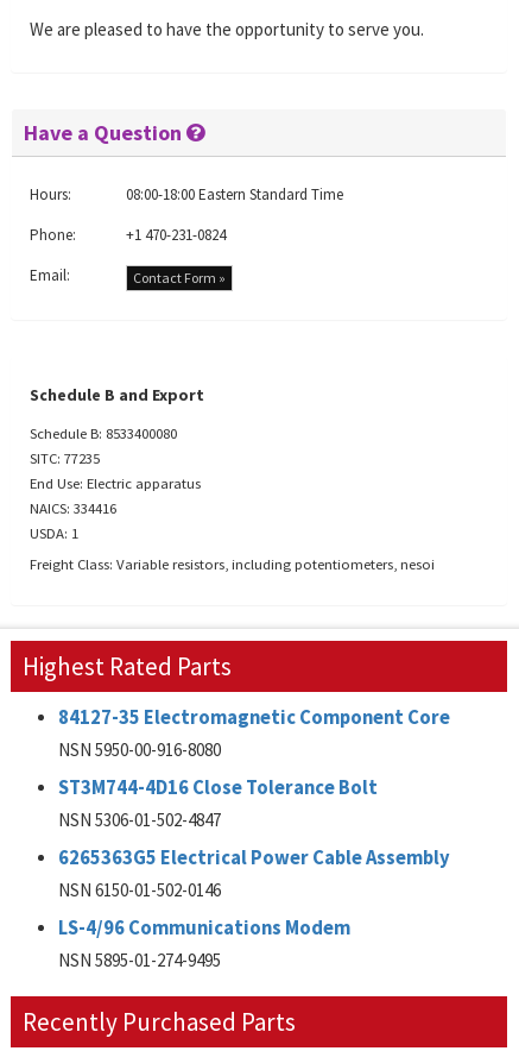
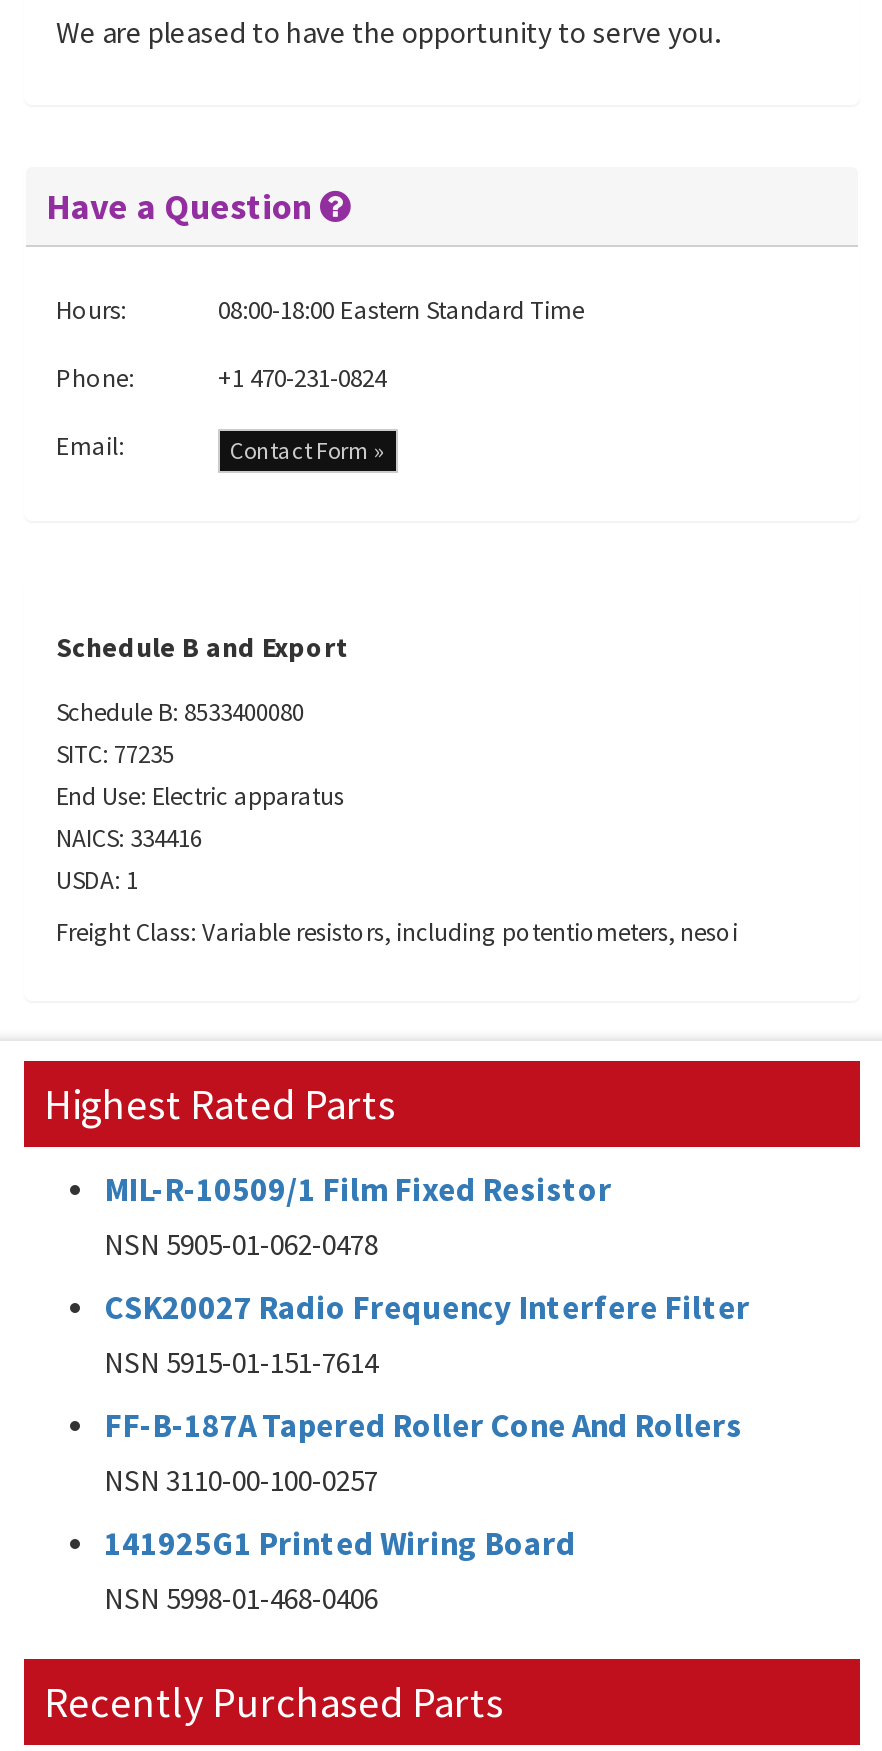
- 84127-35 Electromagnetic Component Core
- NSN 5950-00-916-8080
+ MIL-R-10509/1 Film Fixed Resistor
+ NSN 5905-01-062-0478

- ST3M744-4D16 Close Tolerance Bolt
- NSN 5306-01-502-4847
+ CSK20027 Radio Frequency Interfere Filter
+ NSN 5915-01-151-7614

- 6265363G5 Electrical Power Cable Assembly
- NSN 6150-01-502-0146
+ FF-B-187A Tapered Roller Cone And Rollers
+ NSN 3110-00-100-0257

- LS-4/96 Communications Modem
- NSN 5895-01-274-9495
+ 141925G1 Printed Wiring Board
+ NSN 5998-01-468-0406
